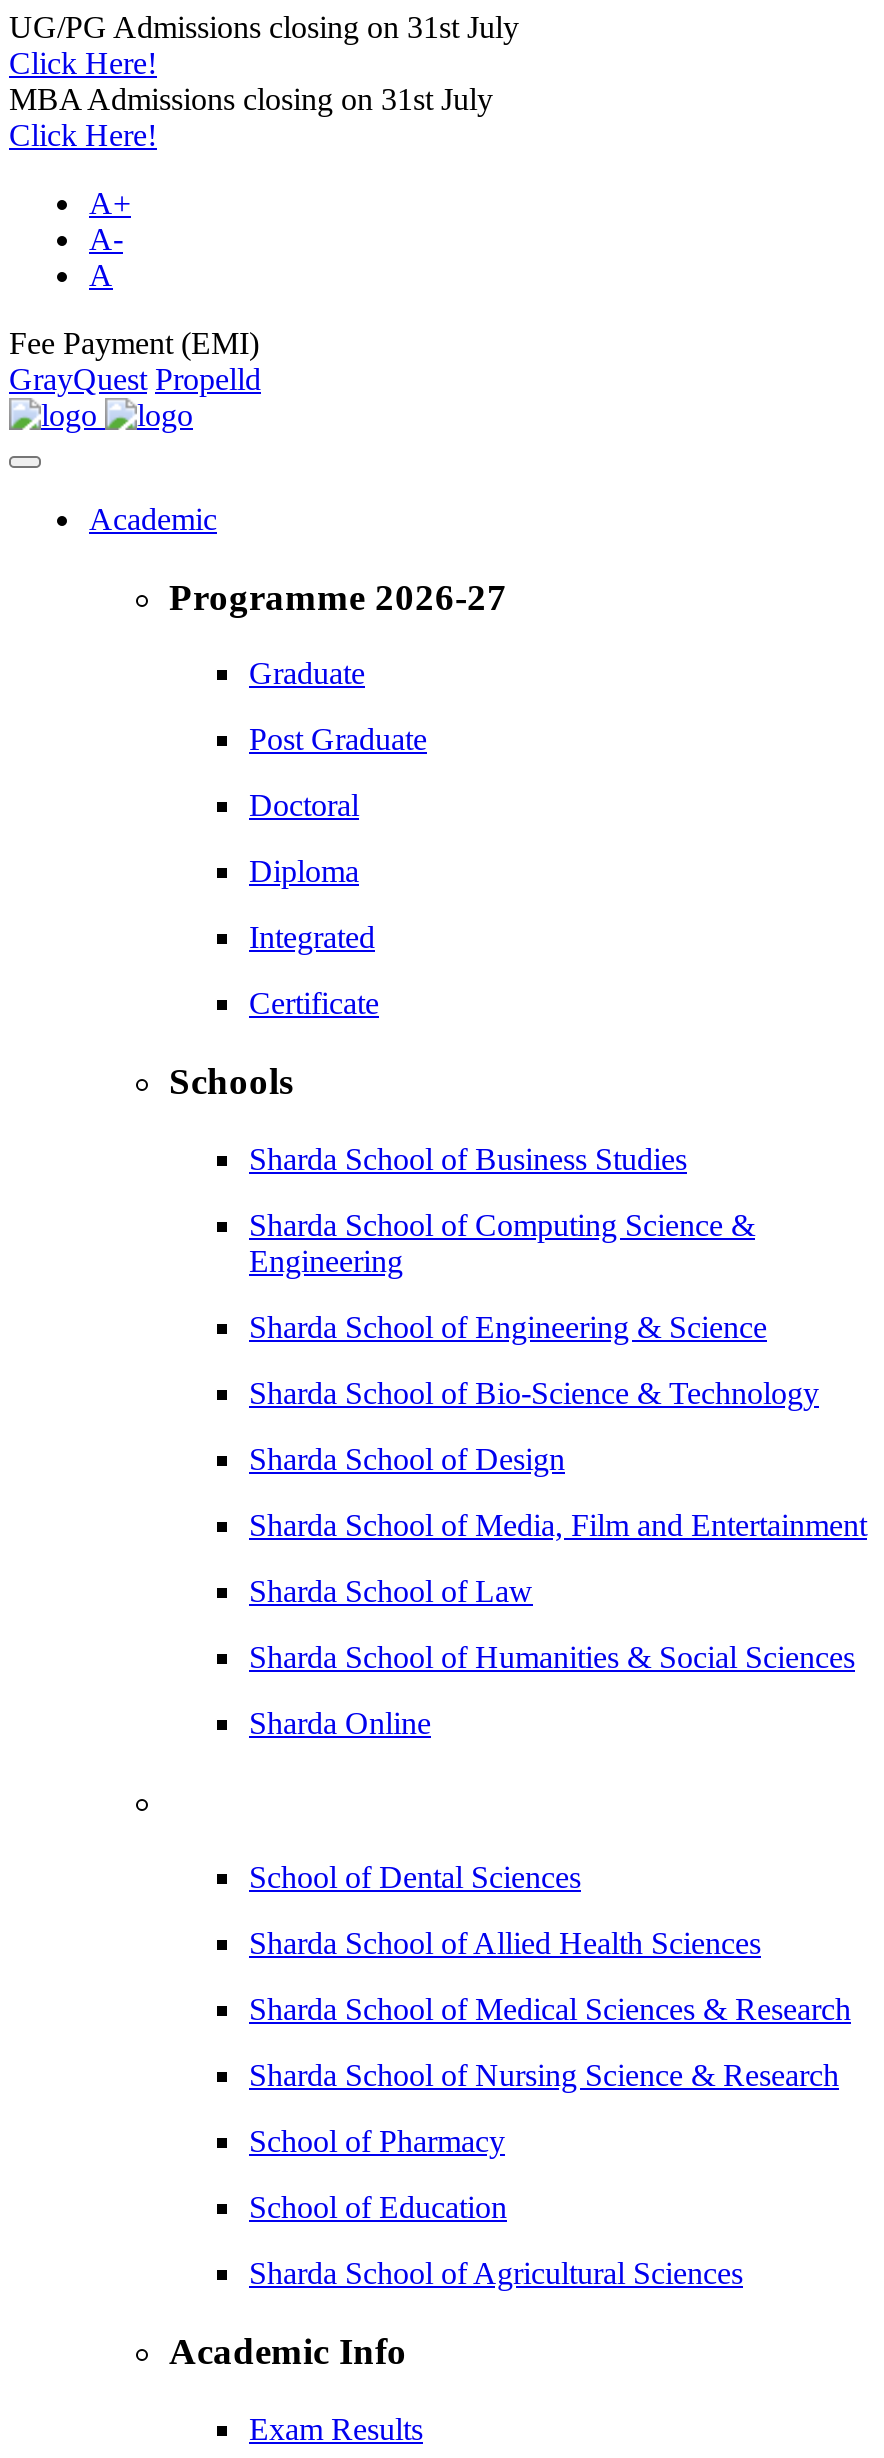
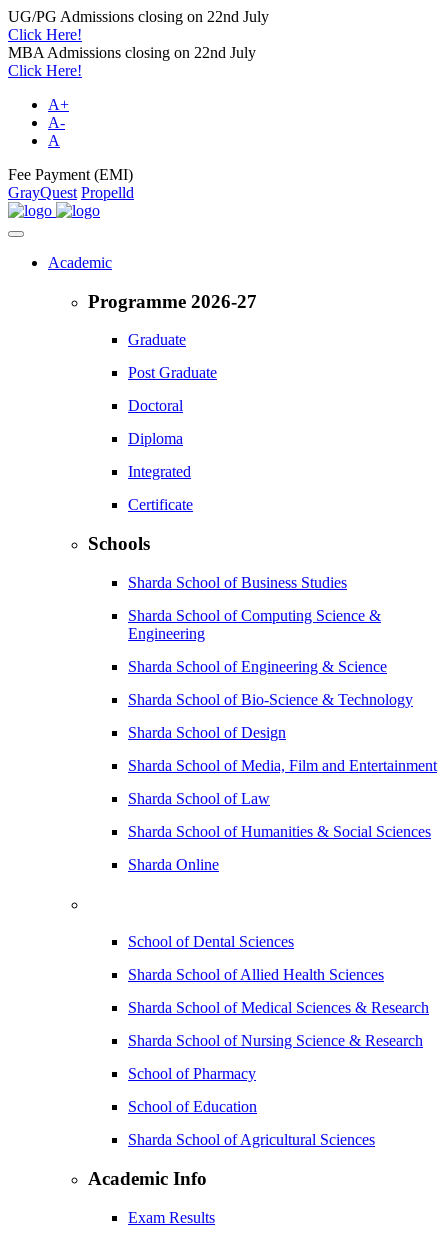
- UG/PG Admissions closing on 31st July
+ UG/PG Admissions closing on 22nd July

- MBA Admissions closing on 31st July
+ MBA Admissions closing on 22nd July
